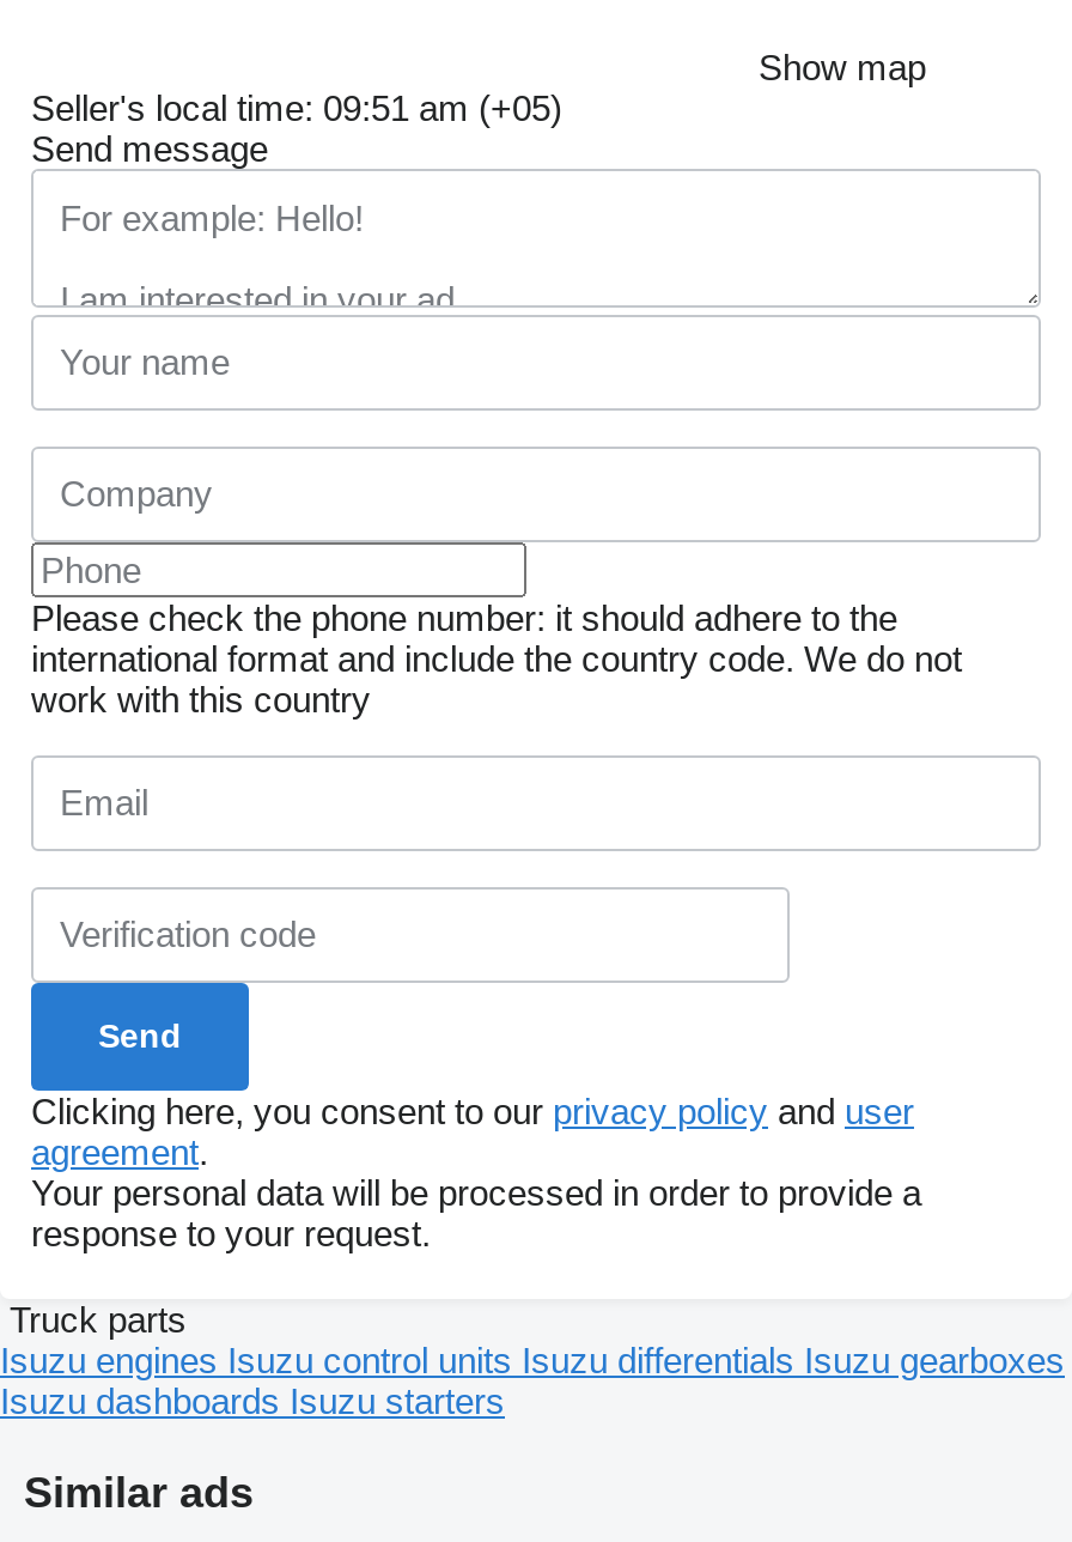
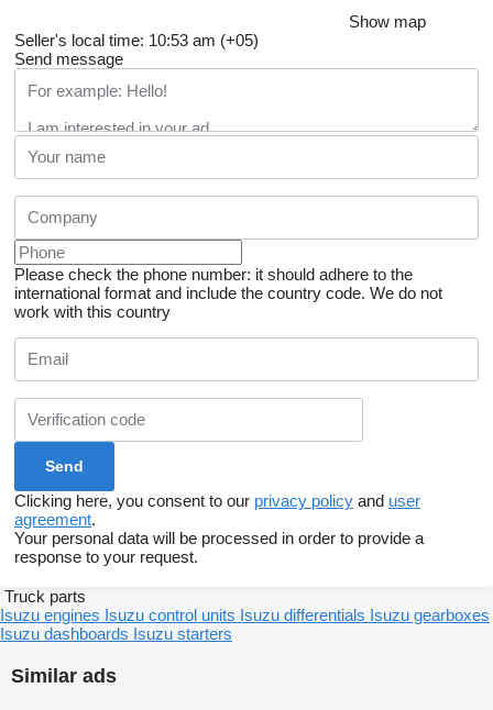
- Seller's local time: 09:51 am (+05)
+ Seller's local time: 10:53 am (+05)
